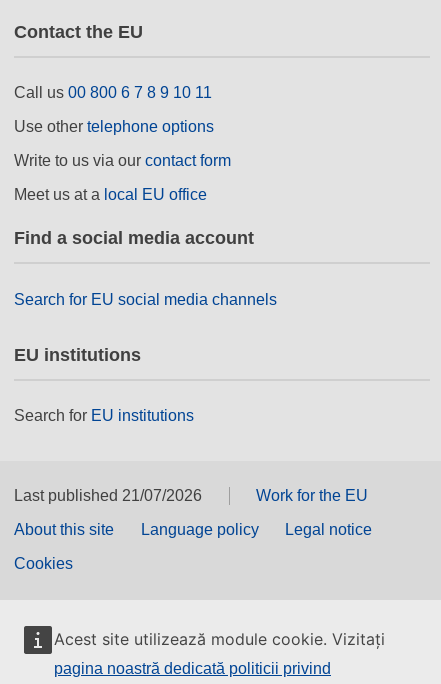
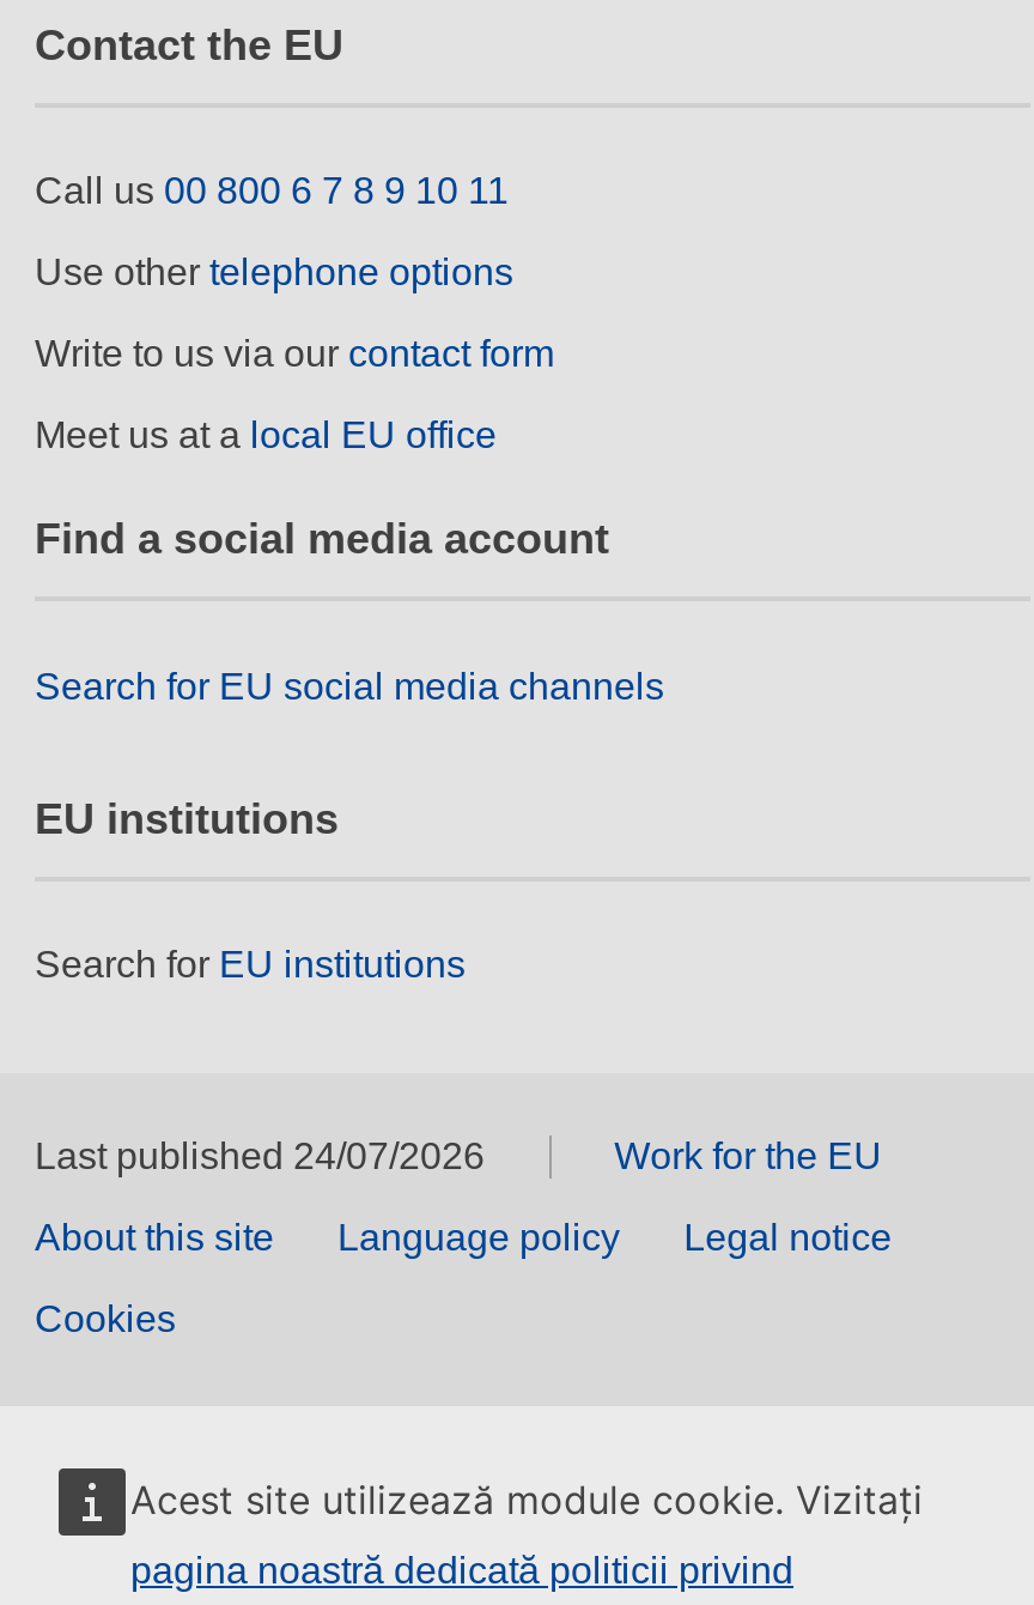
- Last published 21/07/2026
+ Last published 24/07/2026
